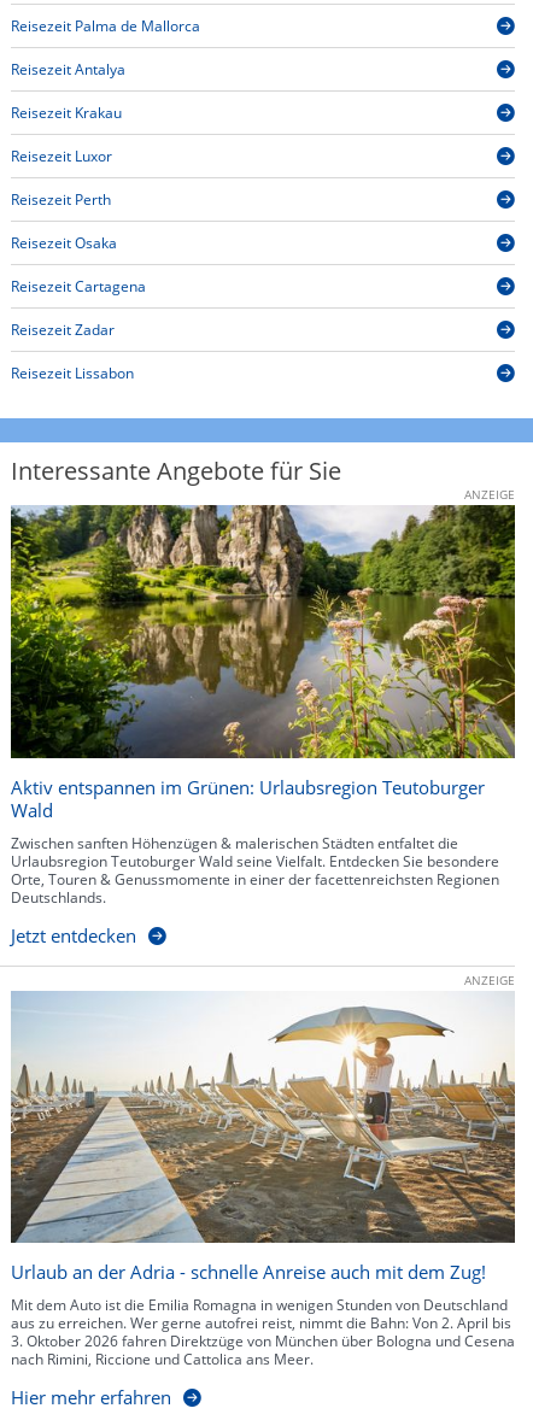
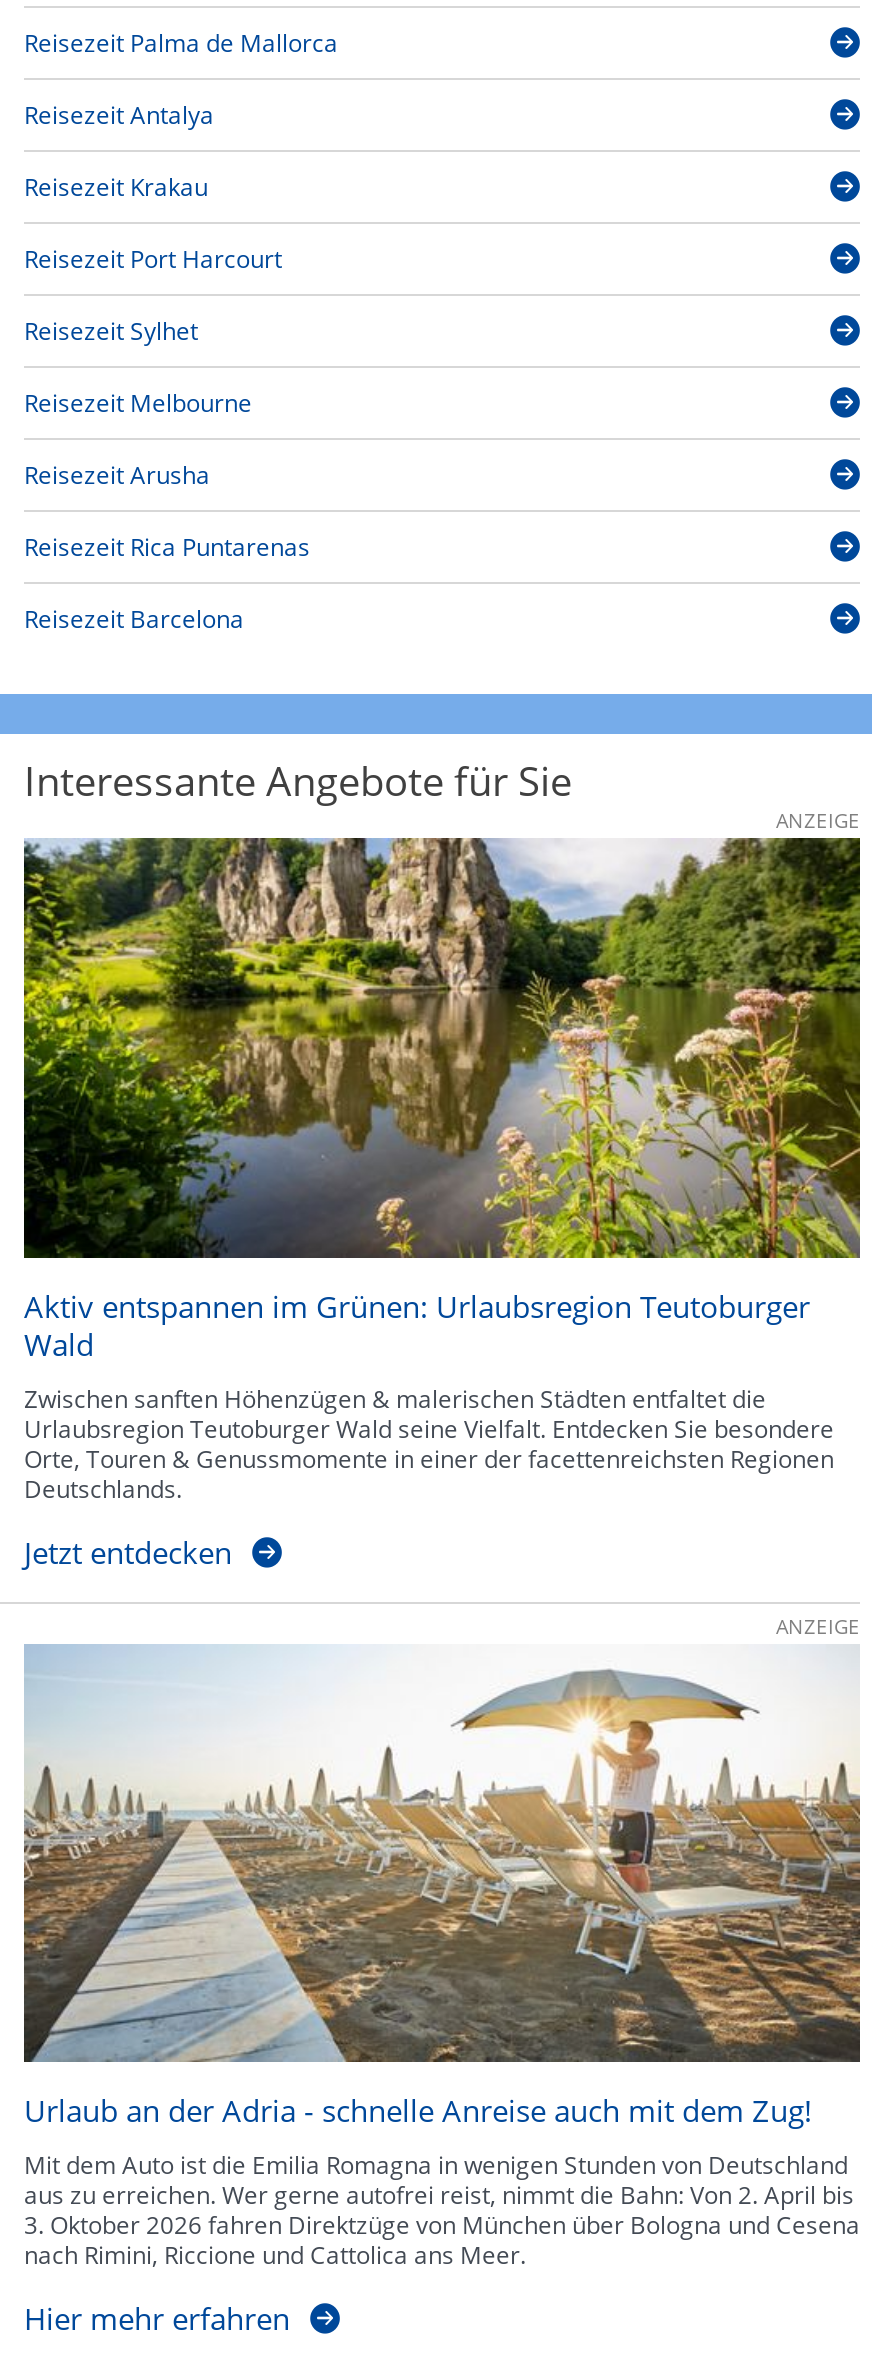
- Reisezeit Luxor
+ Reisezeit Port Harcourt

- Reisezeit Perth
+ Reisezeit Sylhet

- Reisezeit Osaka
+ Reisezeit Melbourne

- Reisezeit Cartagena
+ Reisezeit Arusha

- Reisezeit Zadar
+ Reisezeit Rica Puntarenas

- Reisezeit Lissabon
+ Reisezeit Barcelona
